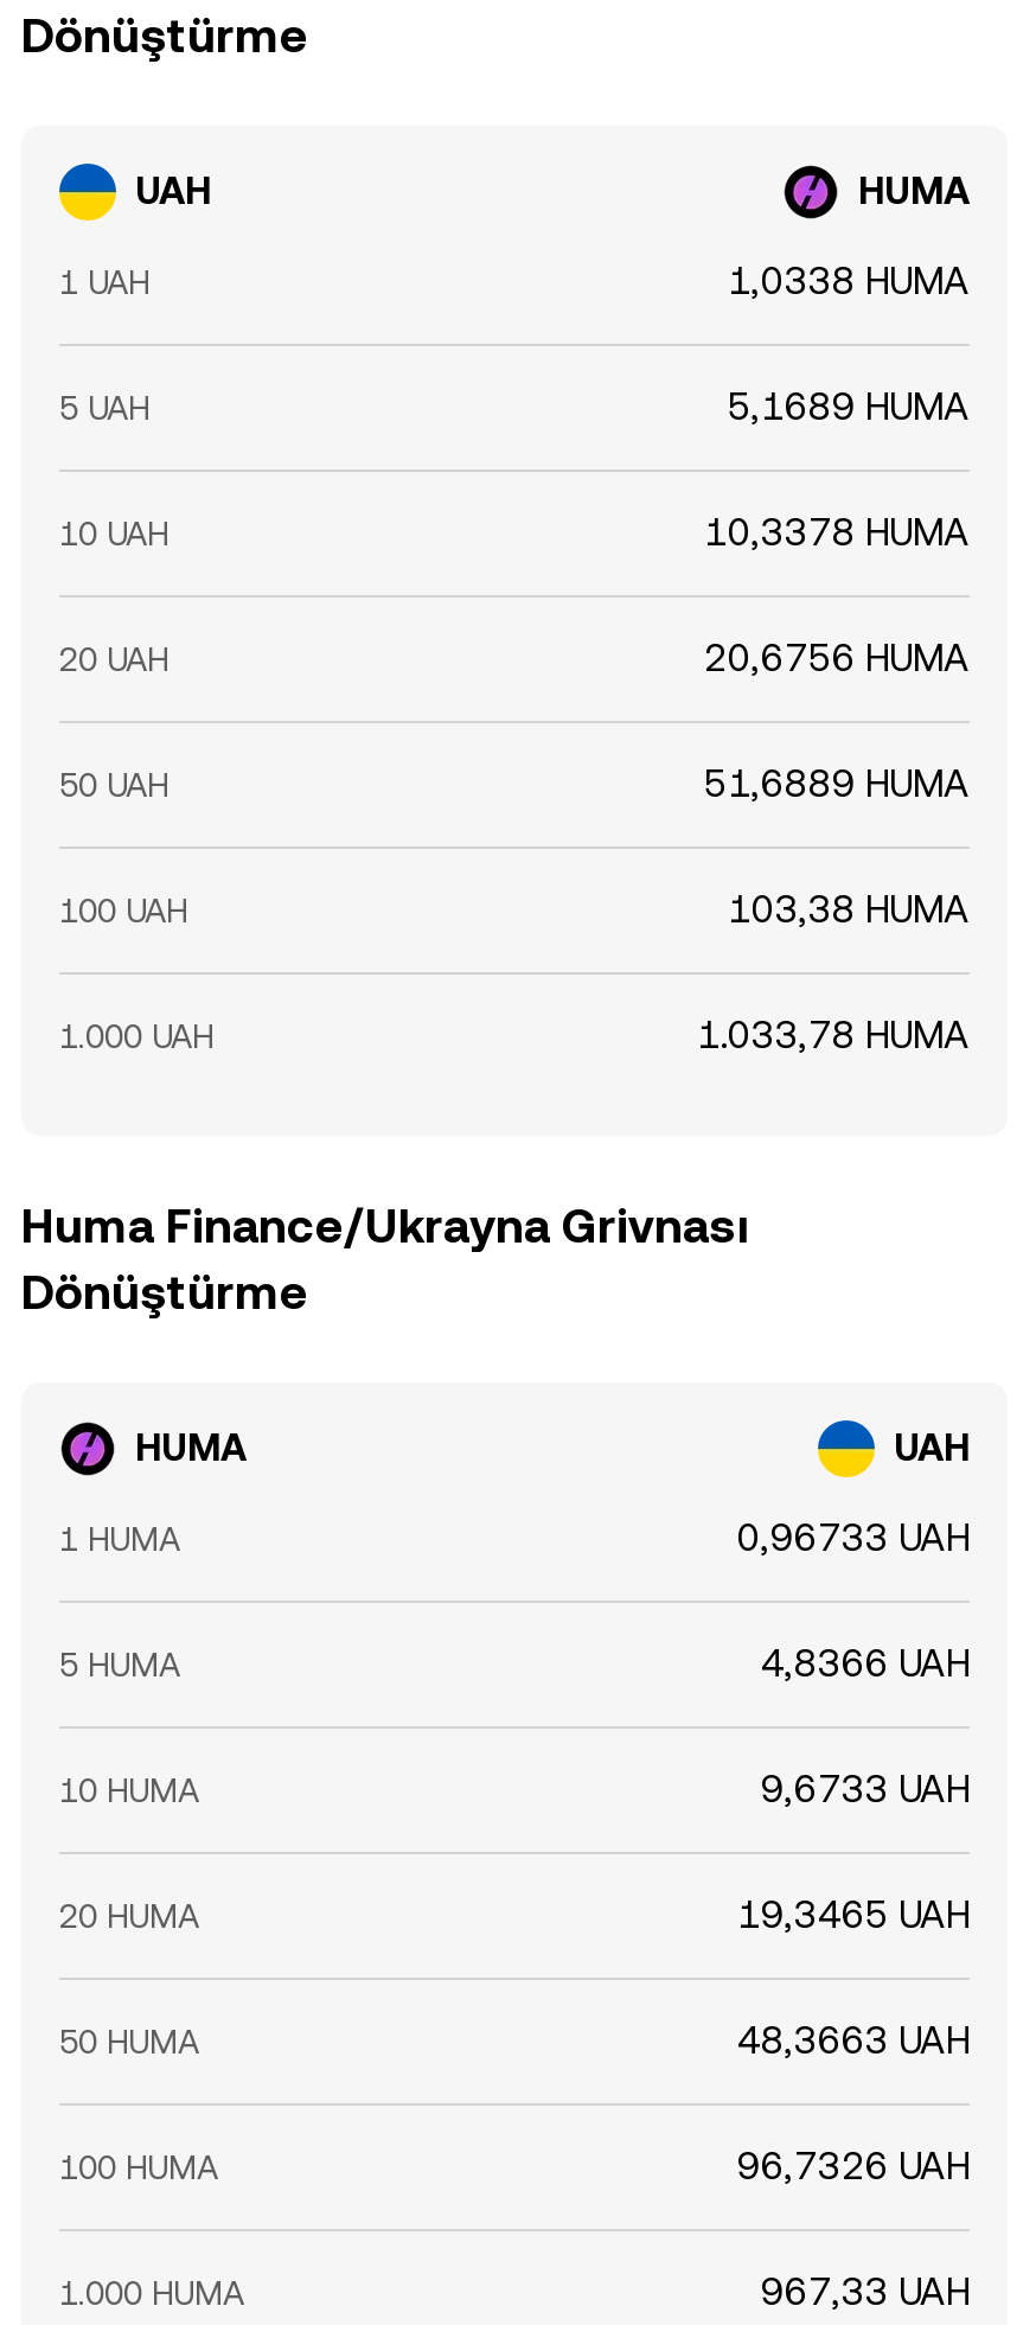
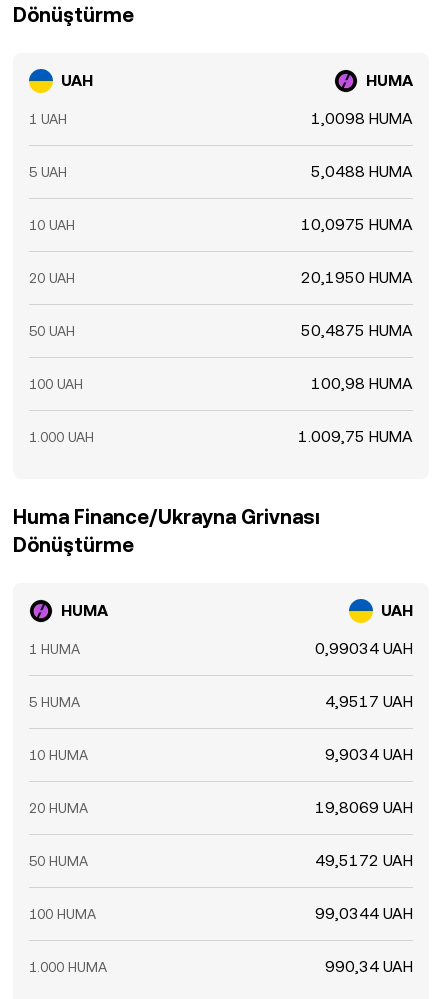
- 1,0338 HUMA
+ 1,0098 HUMA

- 5,1689 HUMA
+ 5,0488 HUMA

- 10,3378 HUMA
+ 10,0975 HUMA

- 20,6756 HUMA
+ 20,1950 HUMA

- 51,6889 HUMA
+ 50,4875 HUMA

- 103,38 HUMA
+ 100,98 HUMA

- 1.033,78 HUMA
+ 1.009,75 HUMA

- 0,96733 UAH
+ 0,99034 UAH

- 4,8366 UAH
+ 4,9517 UAH

- 9,6733 UAH
+ 9,9034 UAH

- 19,3465 UAH
+ 19,8069 UAH

- 48,3663 UAH
+ 49,5172 UAH

- 96,7326 UAH
+ 99,0344 UAH

- 967,33 UAH
+ 990,34 UAH
